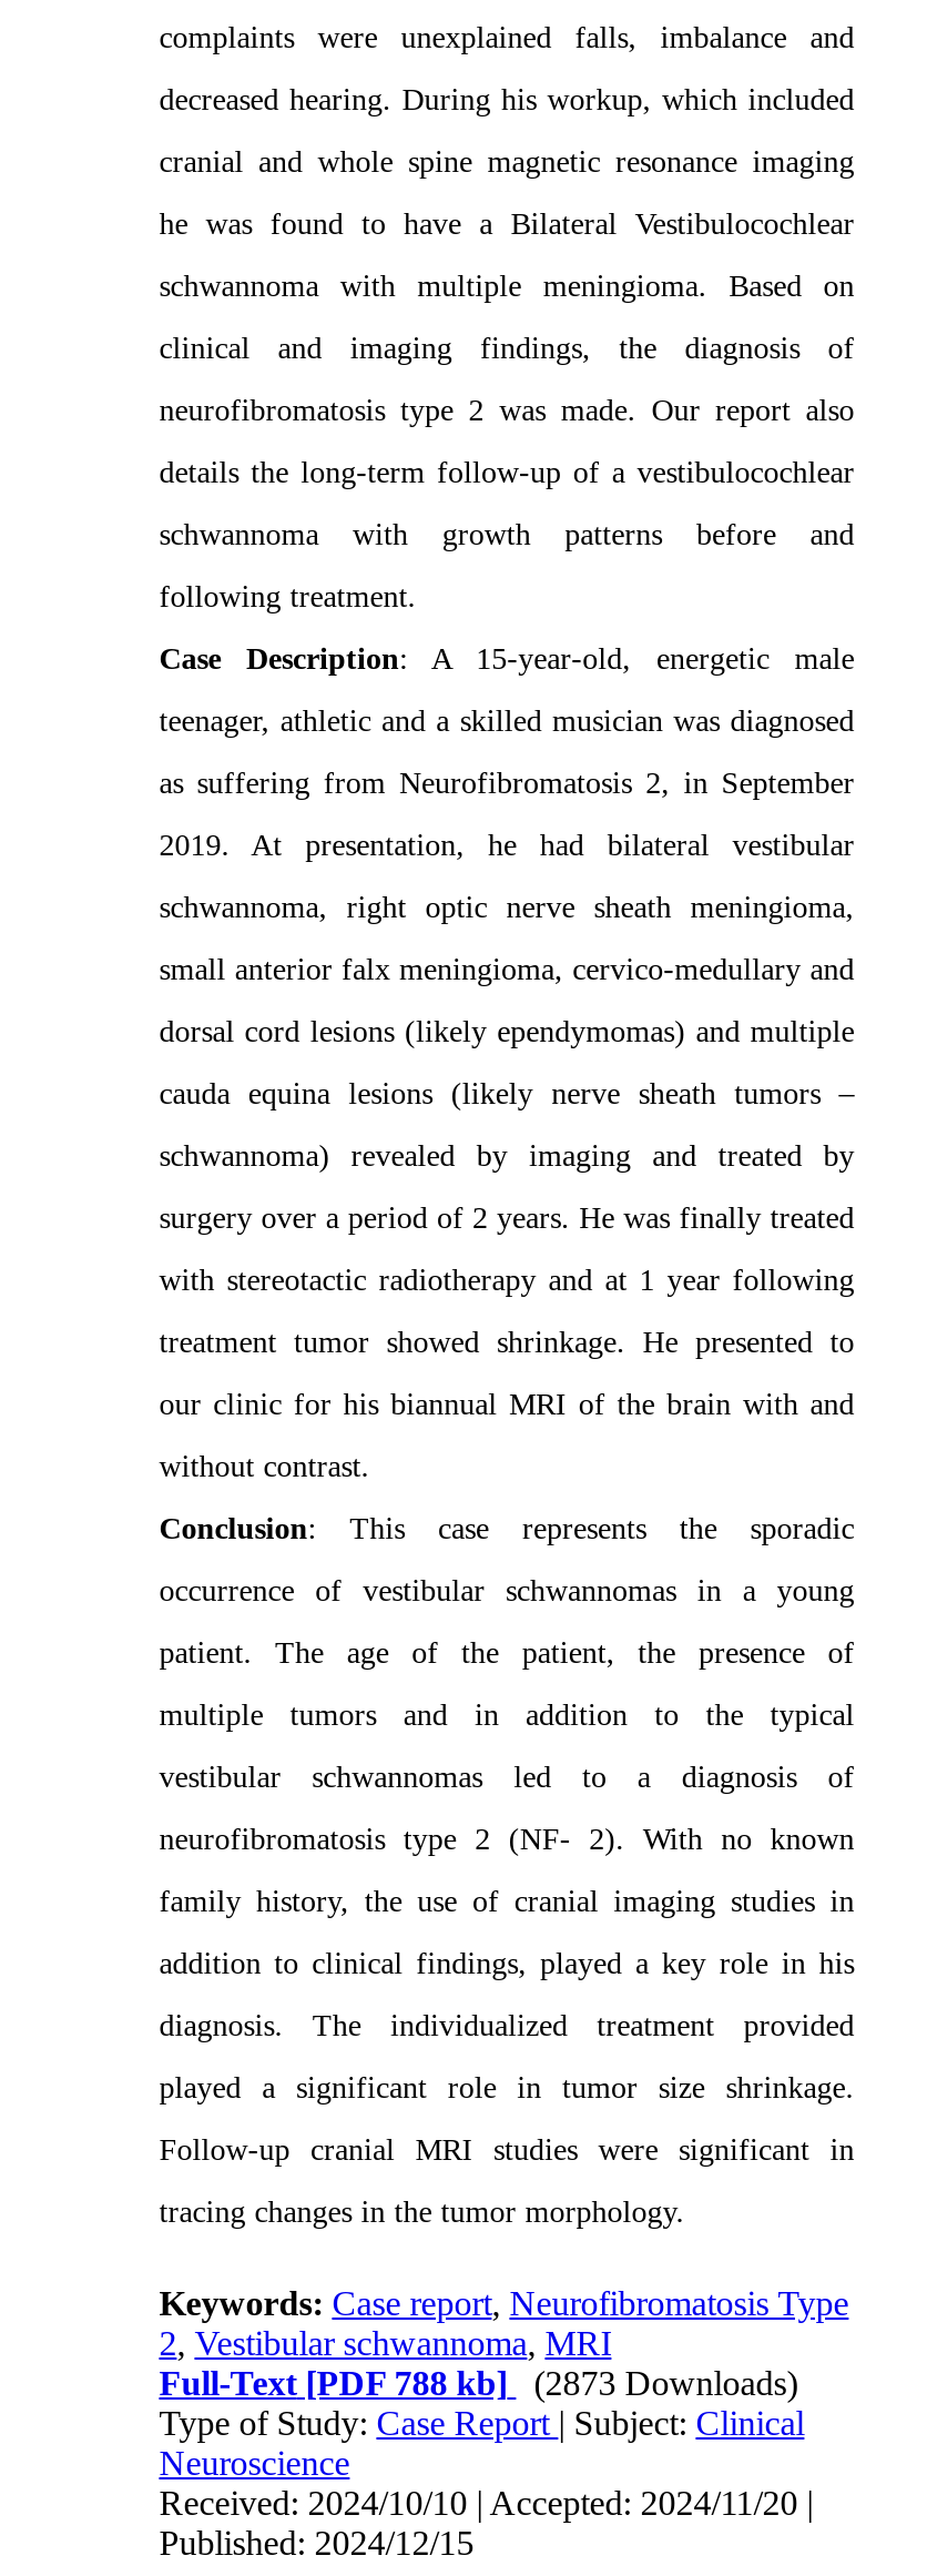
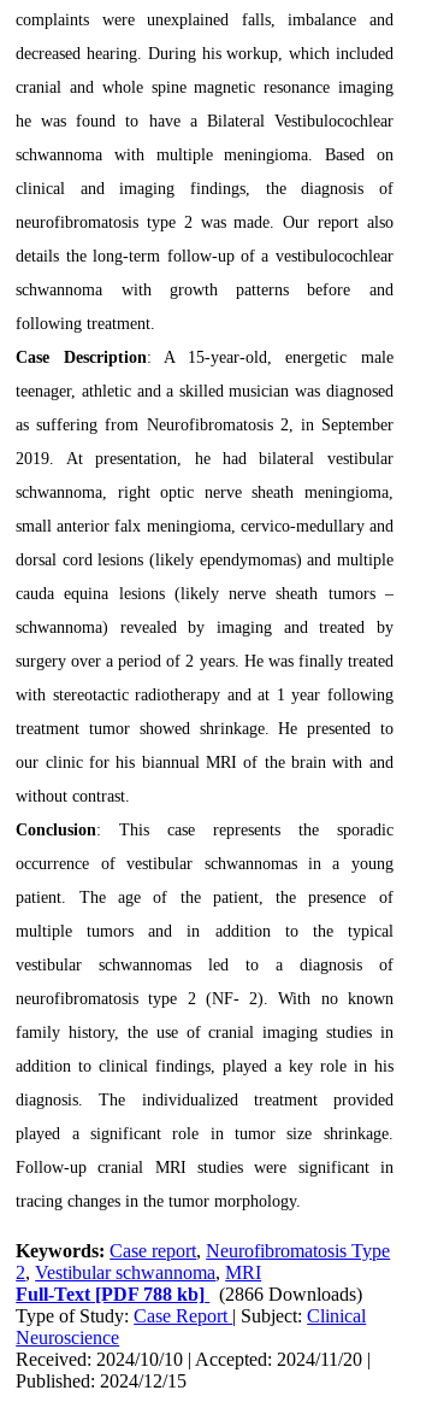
- Full-Text [PDF 788 kb] (2873 Downloads)
+ Full-Text [PDF 788 kb] (2866 Downloads)
